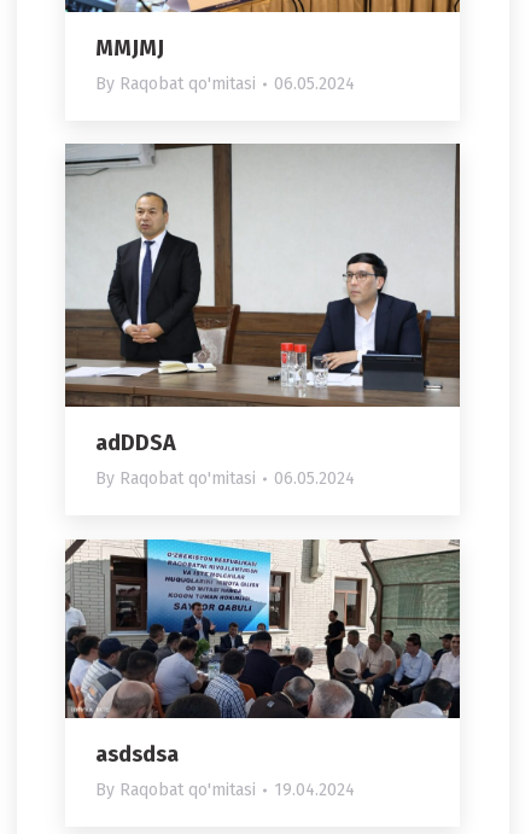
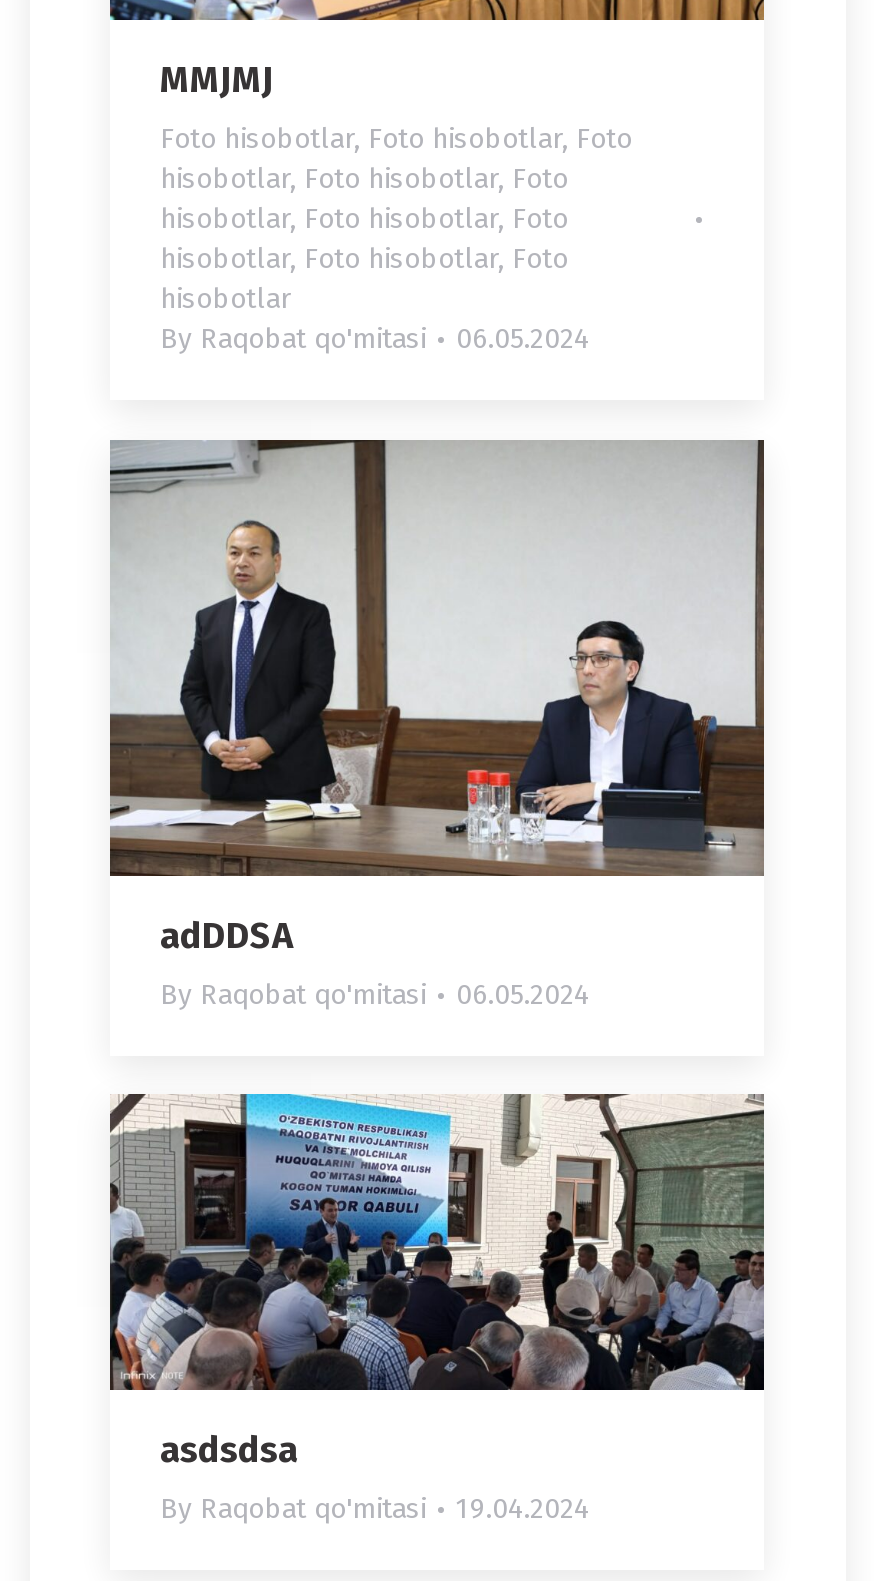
+ Foto hisobotlar, Foto hisobotlar, Foto
+ hisobotlar, Foto hisobotlar, Foto
+ hisobotlar, Foto hisobotlar, Foto
+ hisobotlar, Foto hisobotlar, Foto
+ hisobotlar
